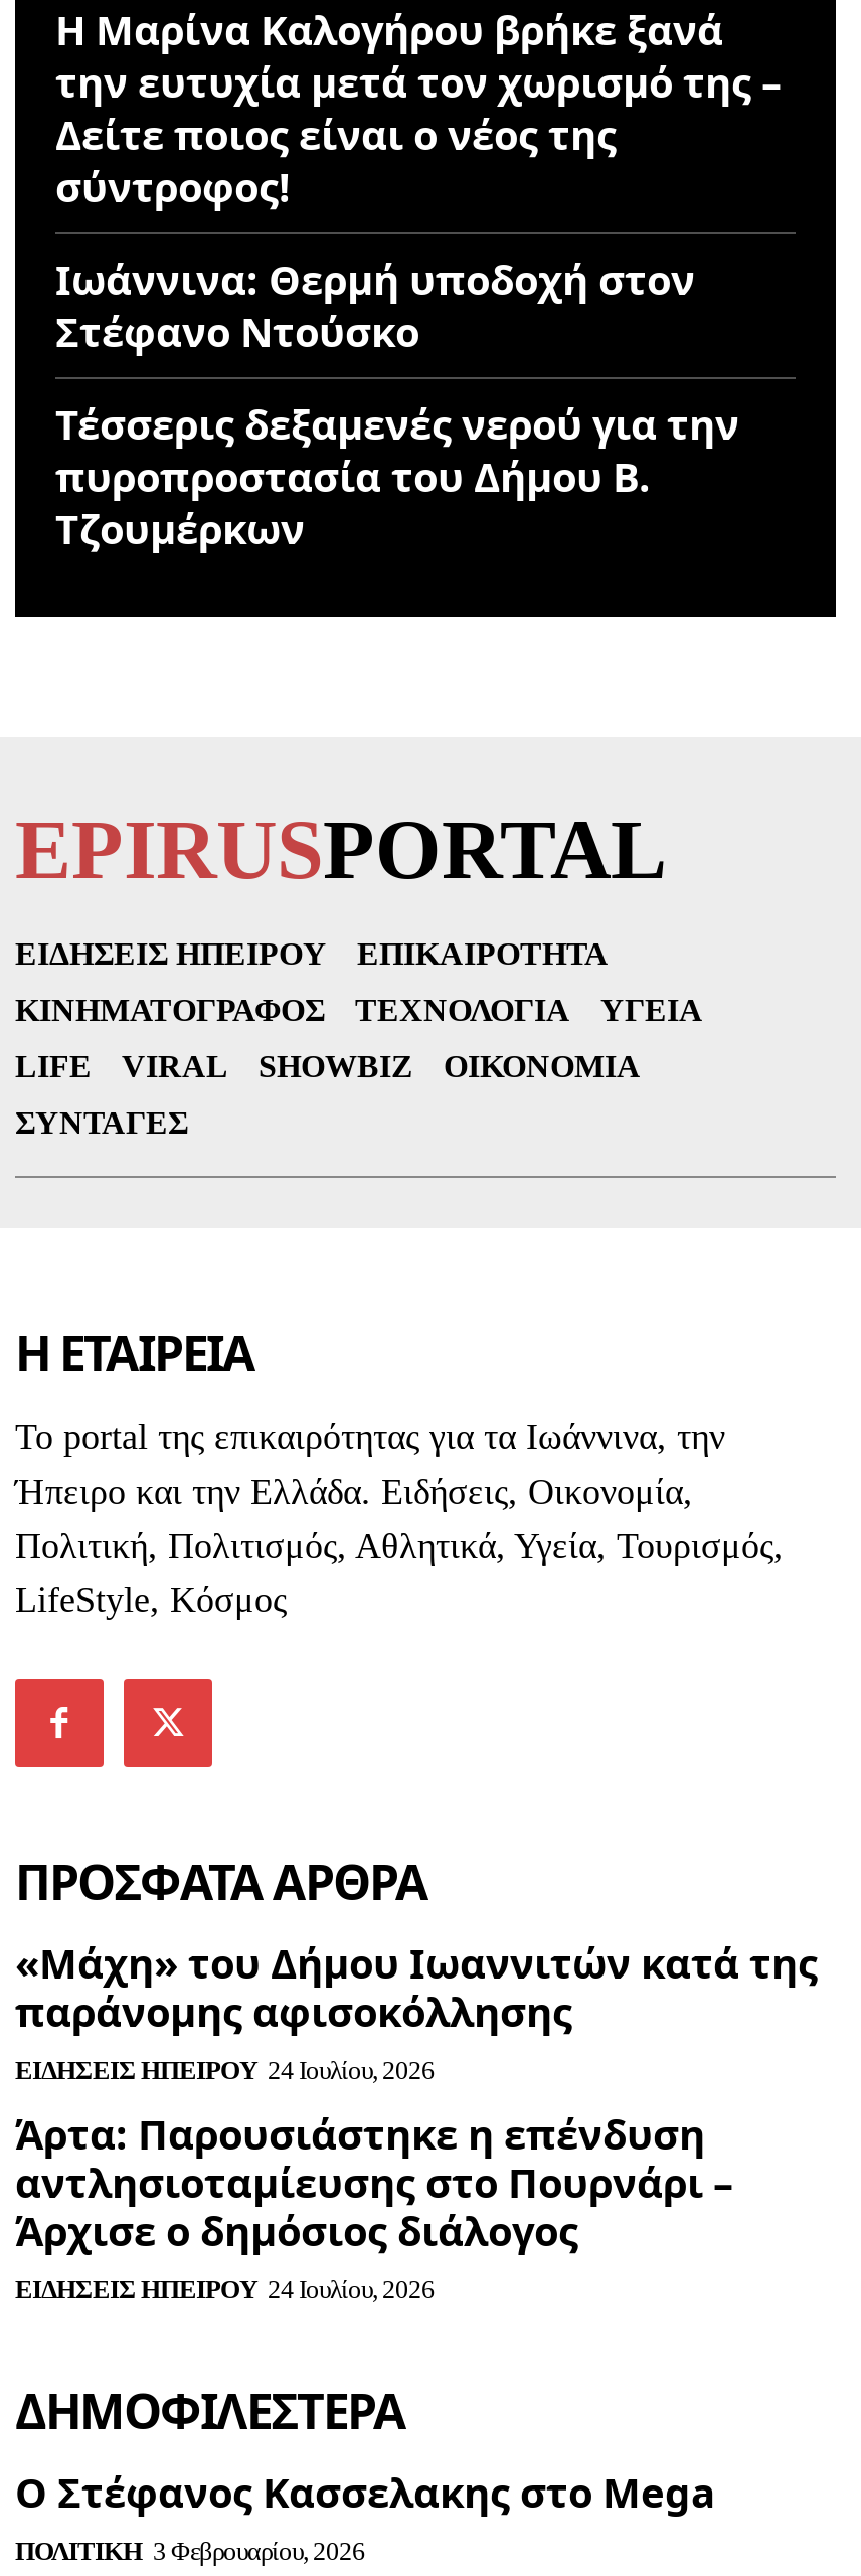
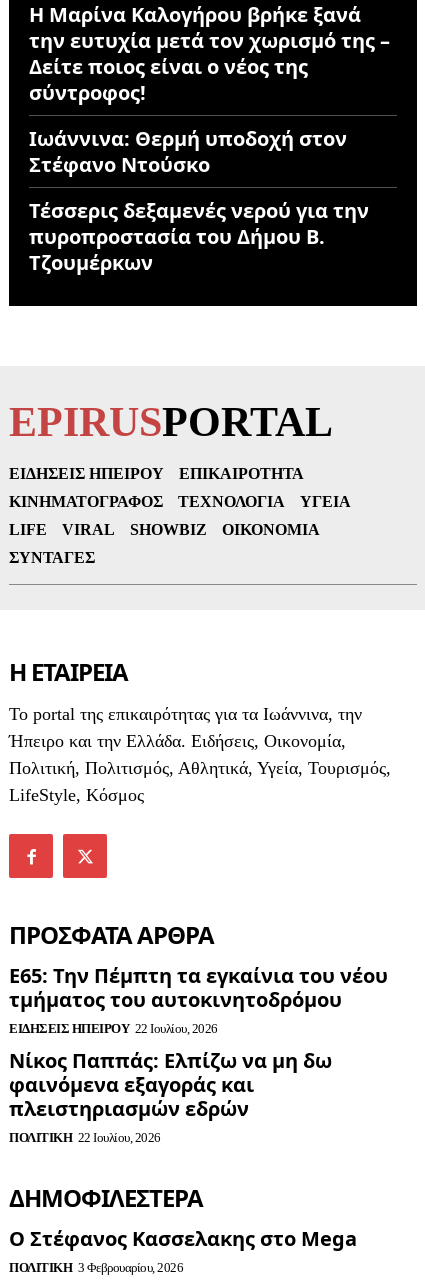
- «Μάχη» του Δήμου Ιωαννιτών κατά της
- παράνομης αφισοκόλλησης
- ΕΙΔΉΣΕΙΣ ΗΠΕΊΡΟΥ 24 Ιουλίου, 2026
- Άρτα: Παρουσιάστηκε η επένδυση
- αντλησιοταμίευσης στο Πουρνάρι –
- Άρχισε ο δημόσιος διάλογος
- ΕΙΔΉΣΕΙΣ ΗΠΕΊΡΟΥ 24 Ιουλίου, 2026
+ Ε65: Την Πέμπτη τα εγκαίνια του νέου
+ τμήματος του αυτοκινητοδρόμου
+ ΕΙΔΉΣΕΙΣ ΗΠΕΊΡΟΥ 22 Ιουλίου, 2026
+ Νίκος Παππάς: Ελπίζω να μη δω
+ φαινόμενα εξαγοράς και
+ πλειστηριασμών εδρών
+ ΠΟΛΙΤΙΚΉ 22 Ιουλίου, 2026
